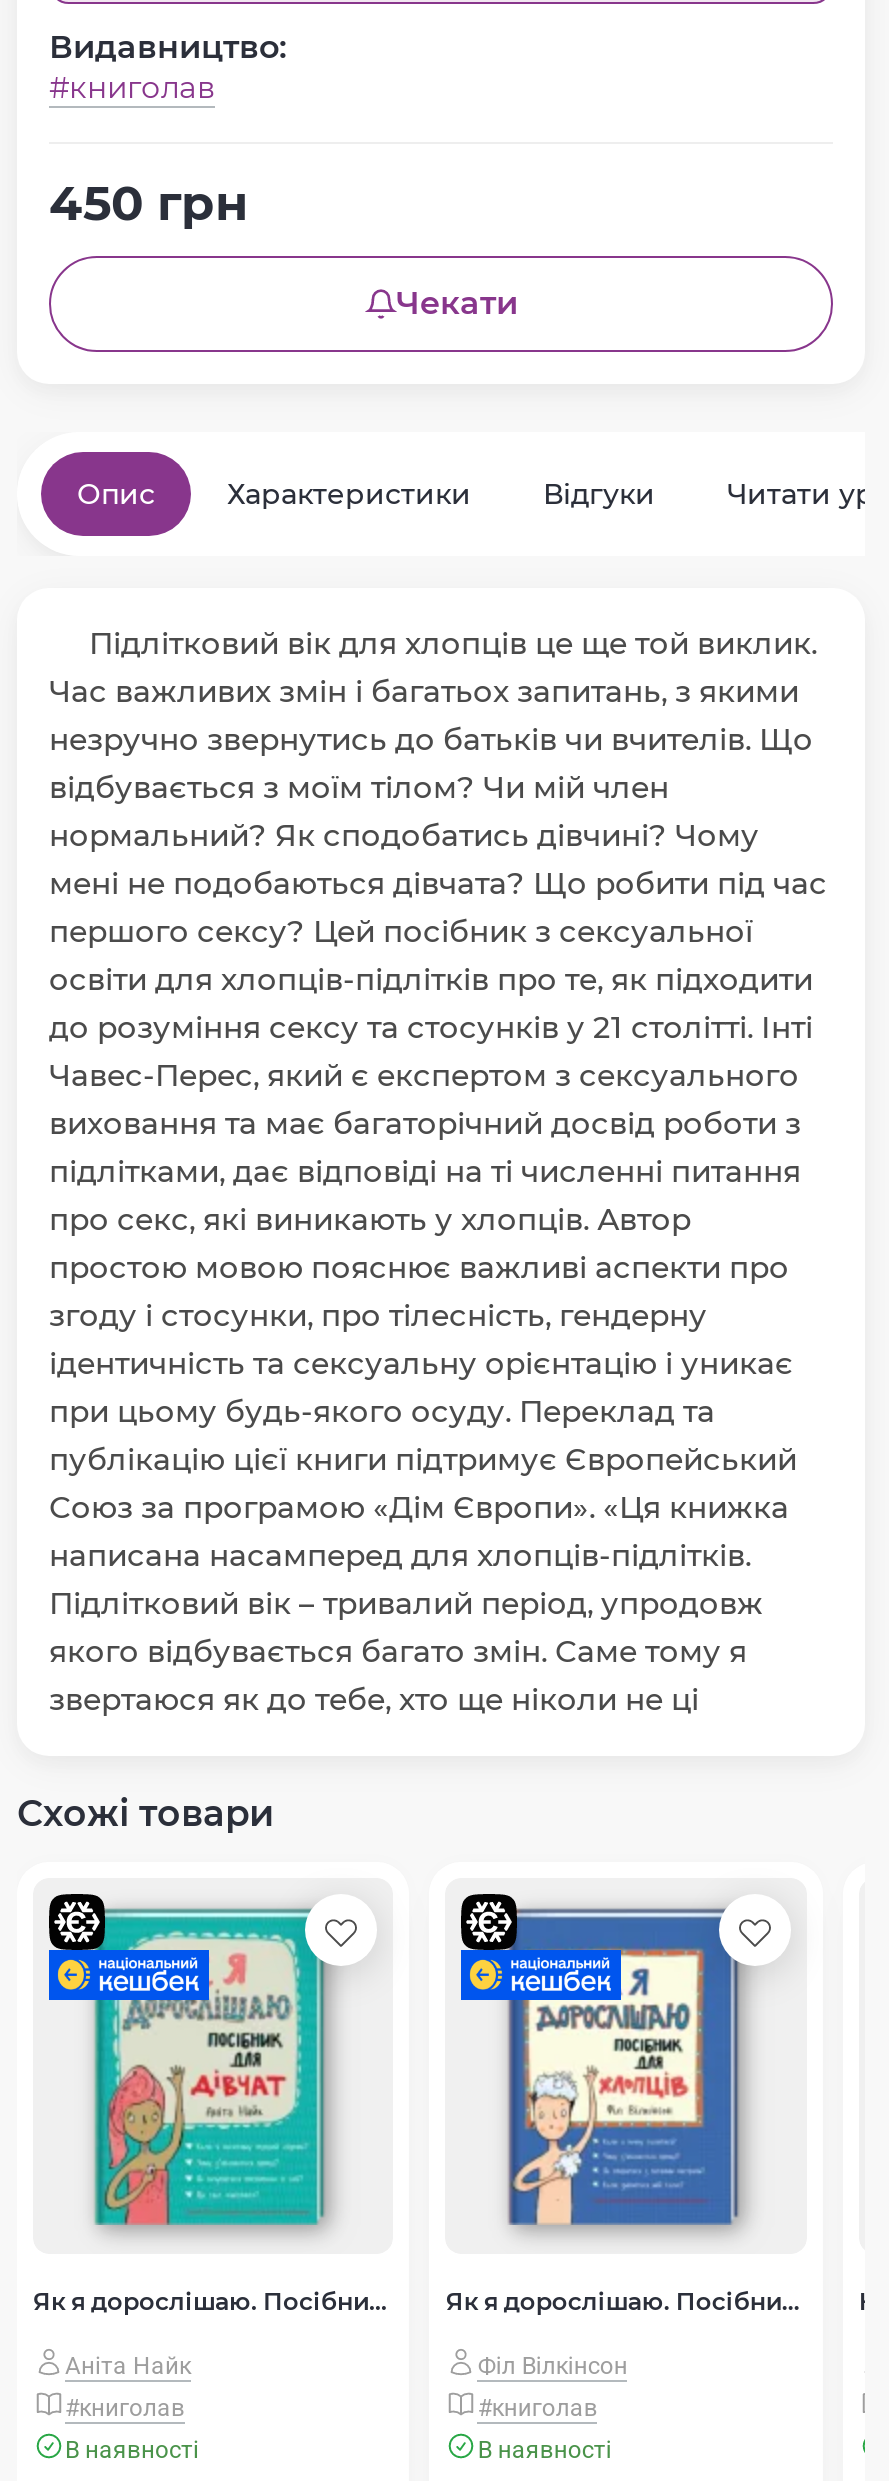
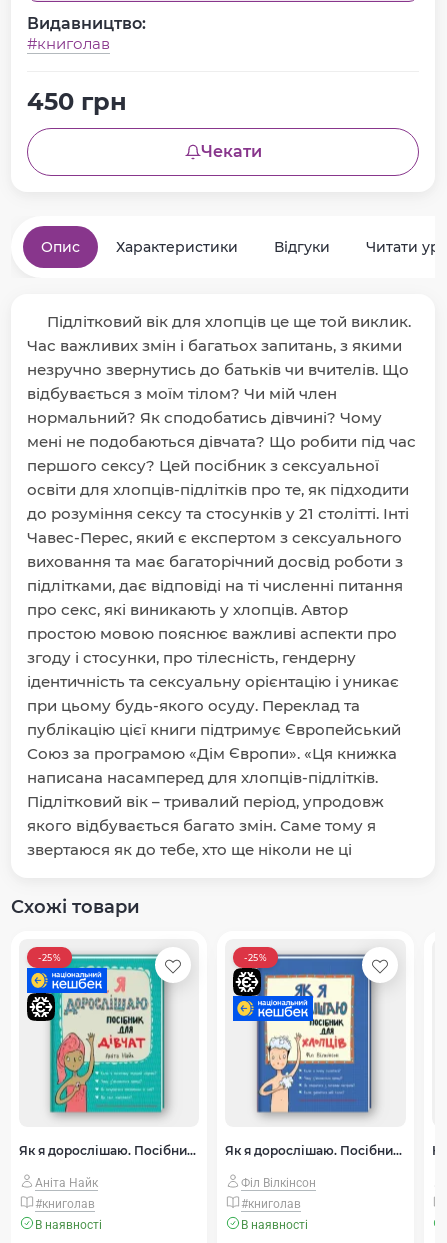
+ -25%

+ -25%

- [image]
+ [image]

- [image]
+ [image]
